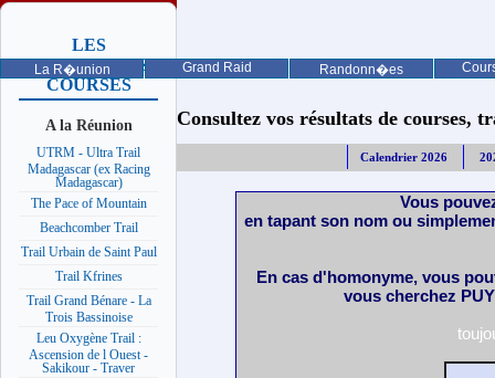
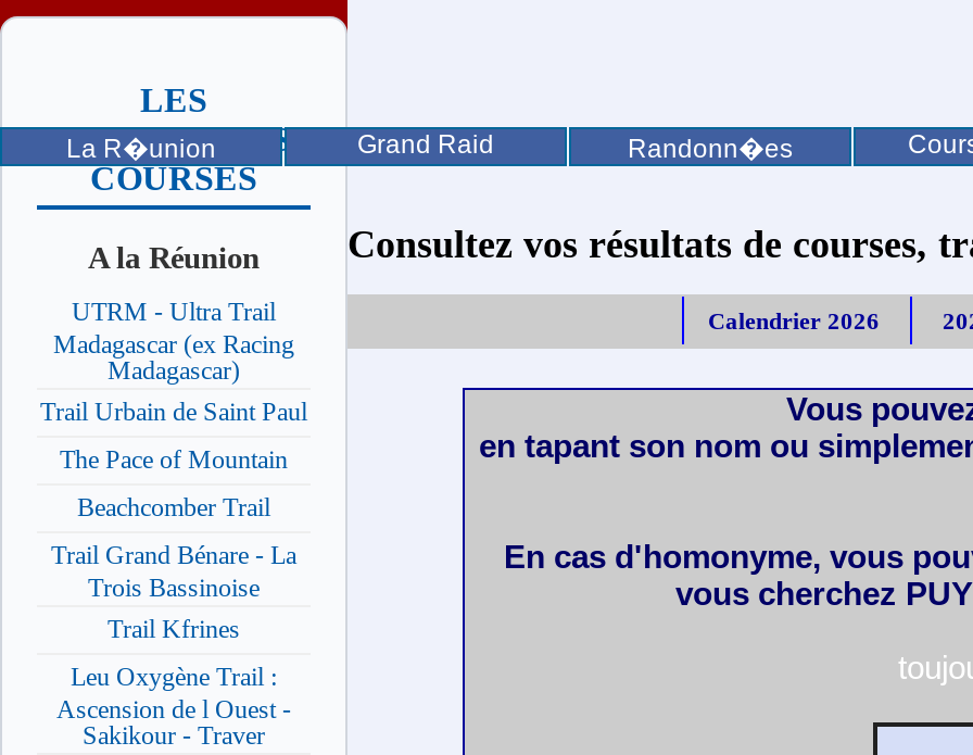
moved down: The Pace of Mountain | Beachcomber Trail

moved up: Trail Urbain de Saint Paul

moved down: Trail Kfrines

moved up: Trail Grand Bénare - La | Trois Bassinoise
